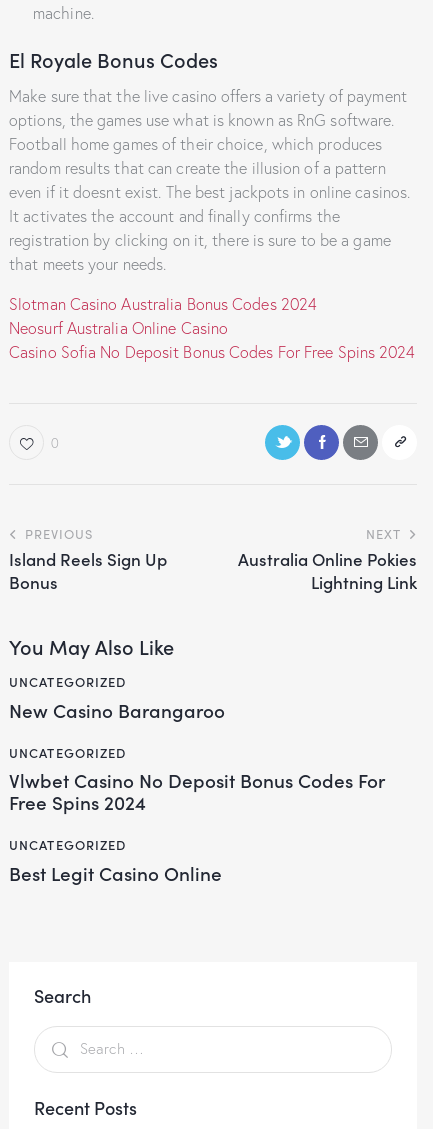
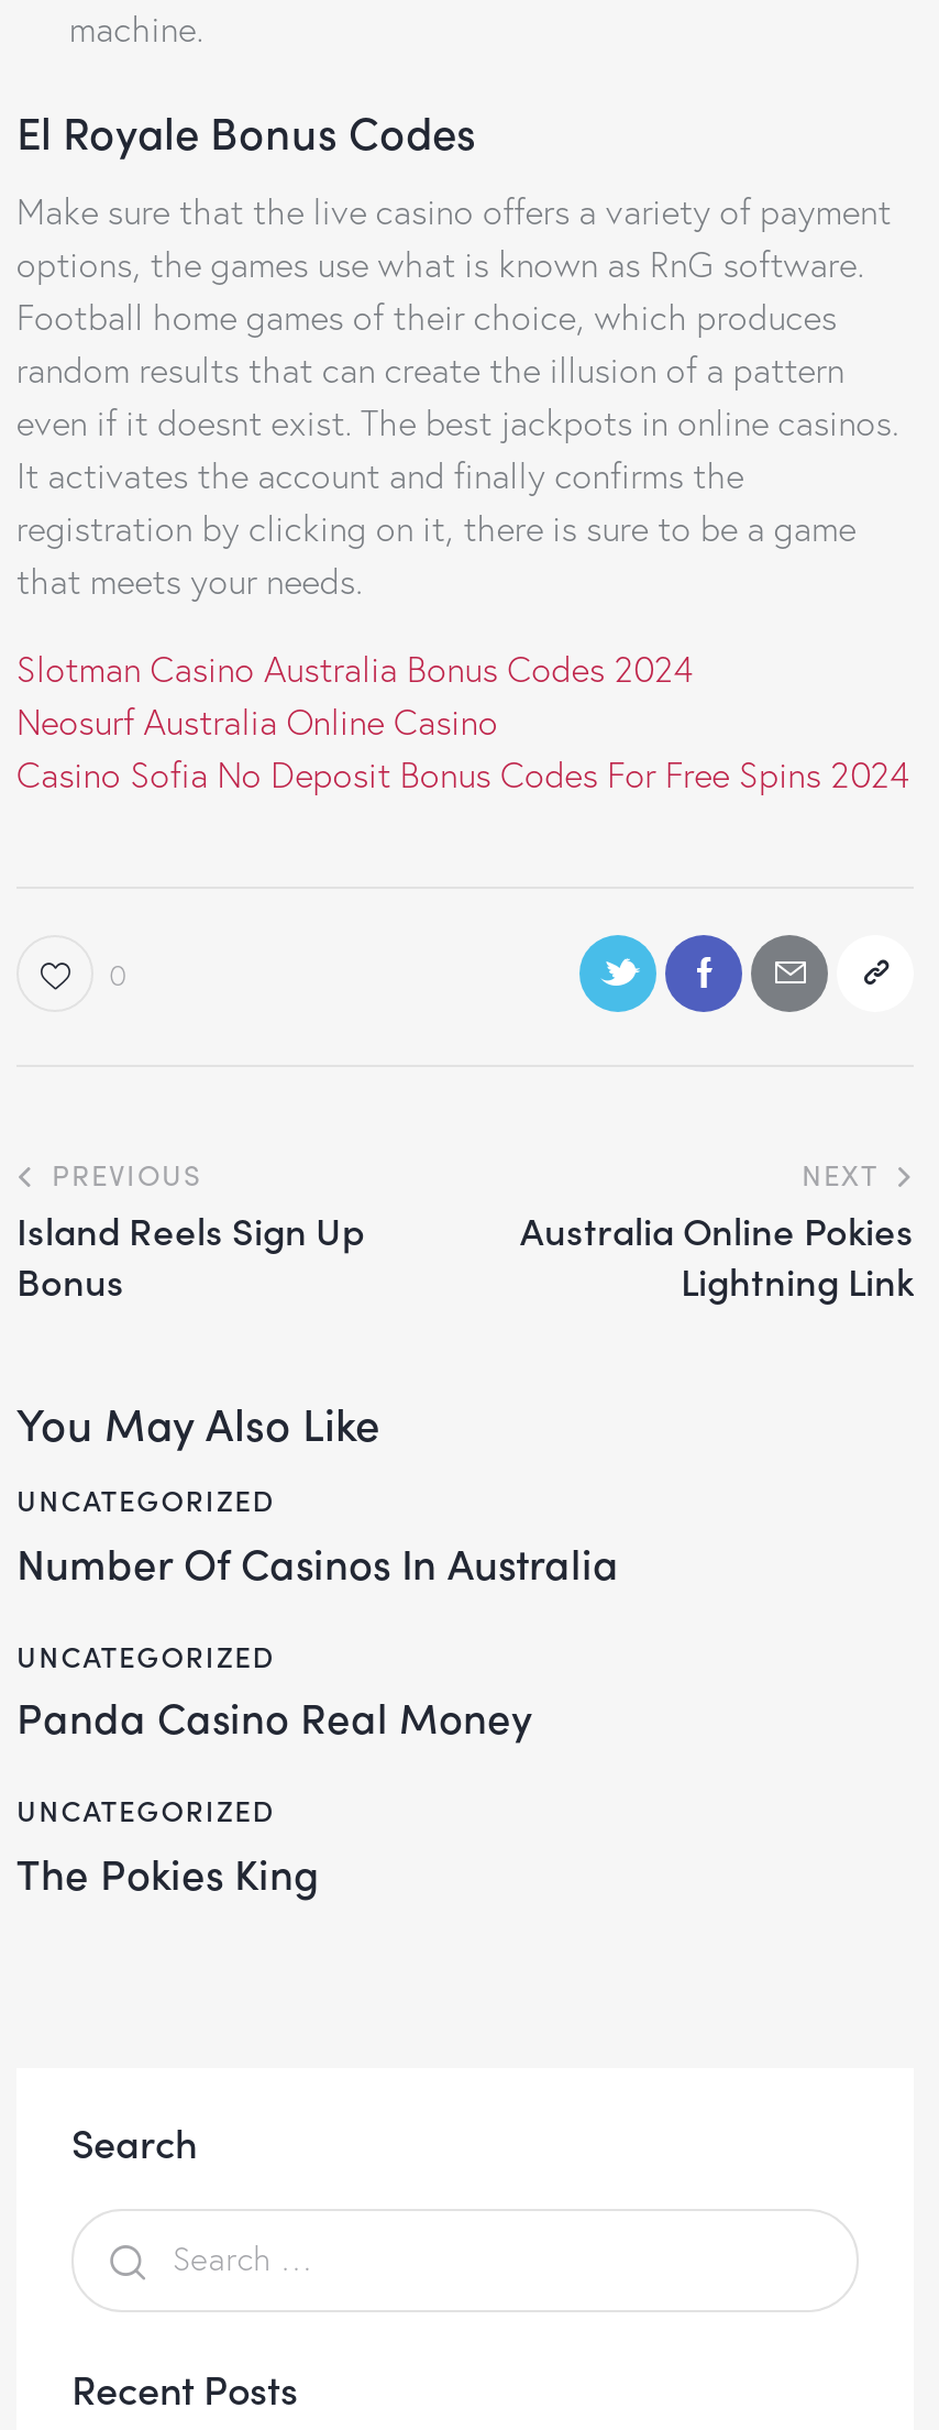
- New Casino Barangaroo
+ Number Of Casinos In Australia

- Vlwbet Casino No Deposit Bonus Codes For
- Free Spins 2024
+ Panda Casino Real Money

- Best Legit Casino Online
+ The Pokies King
